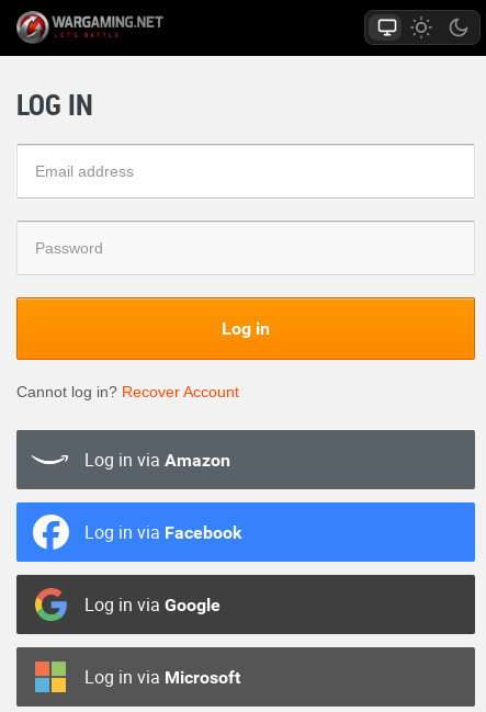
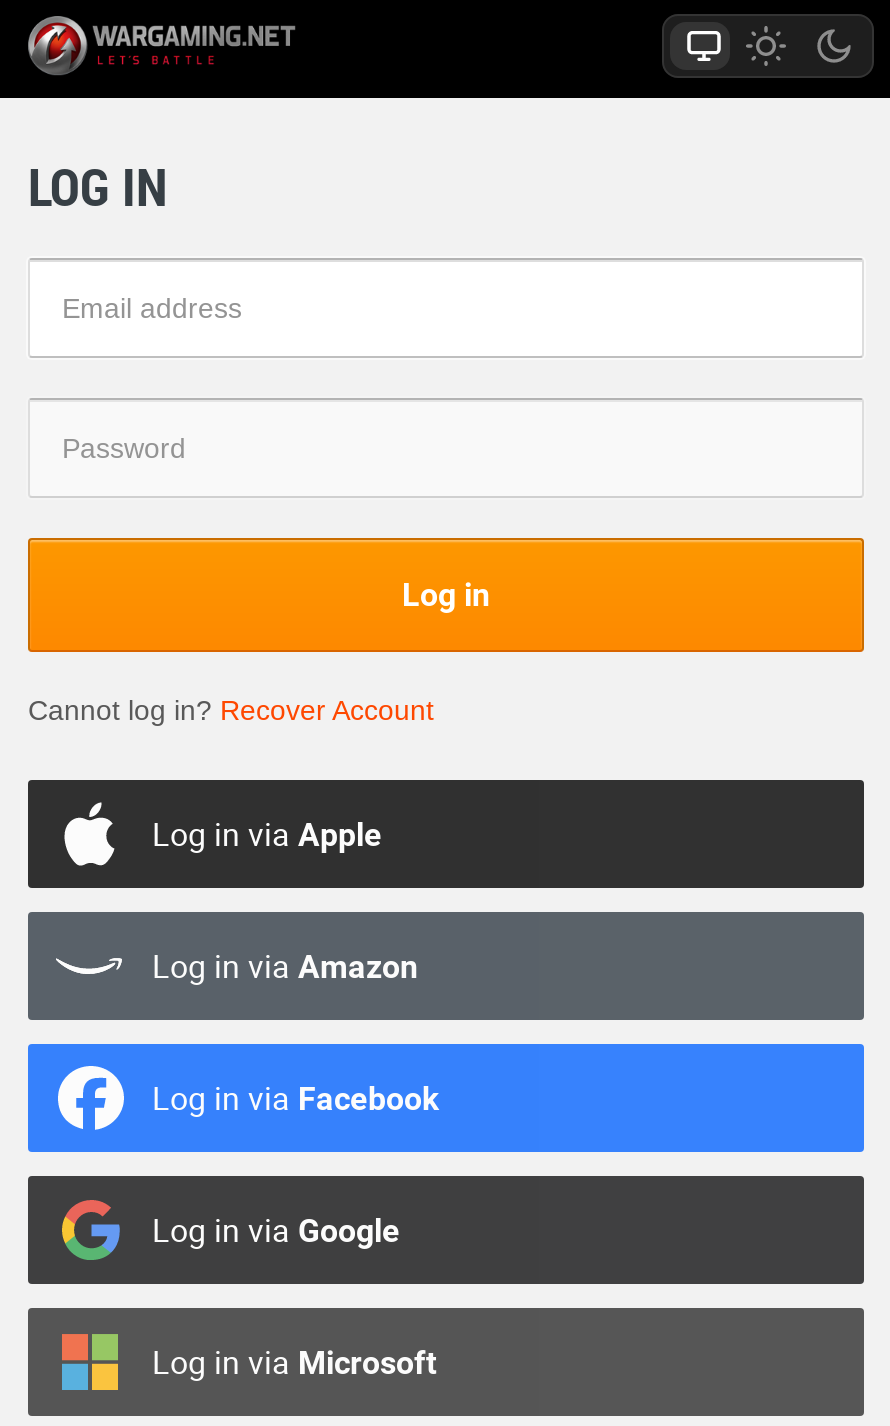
+ Log in via Apple
